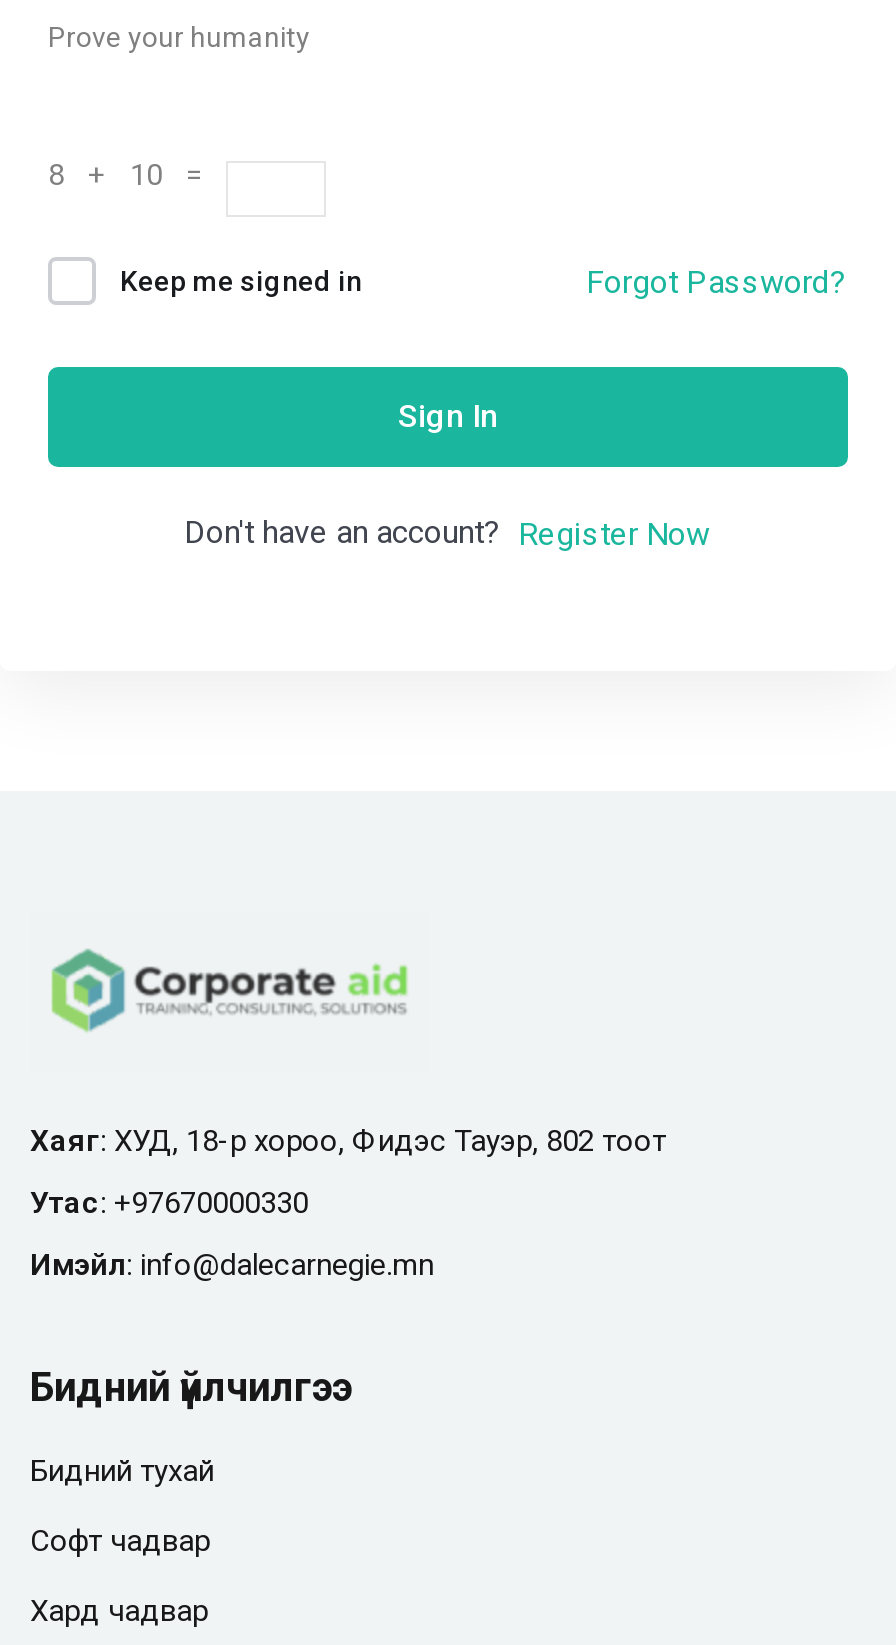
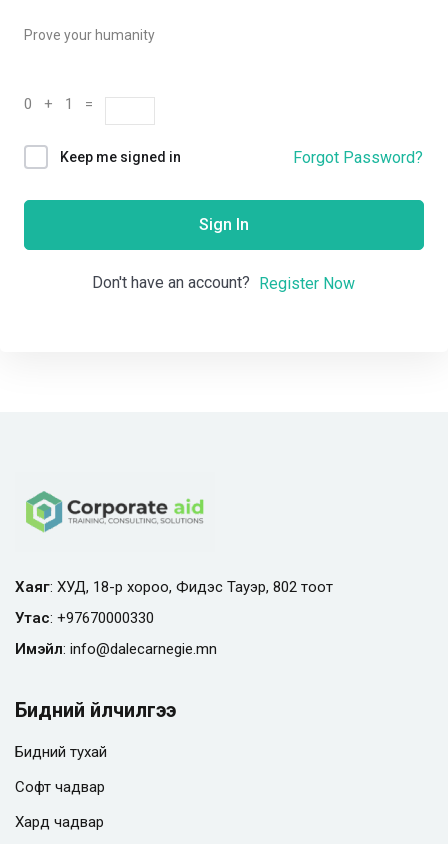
- 8 + 10 =
+ 0 + 1 =
